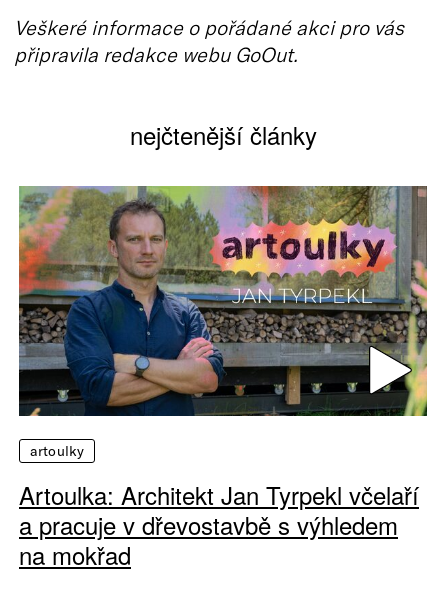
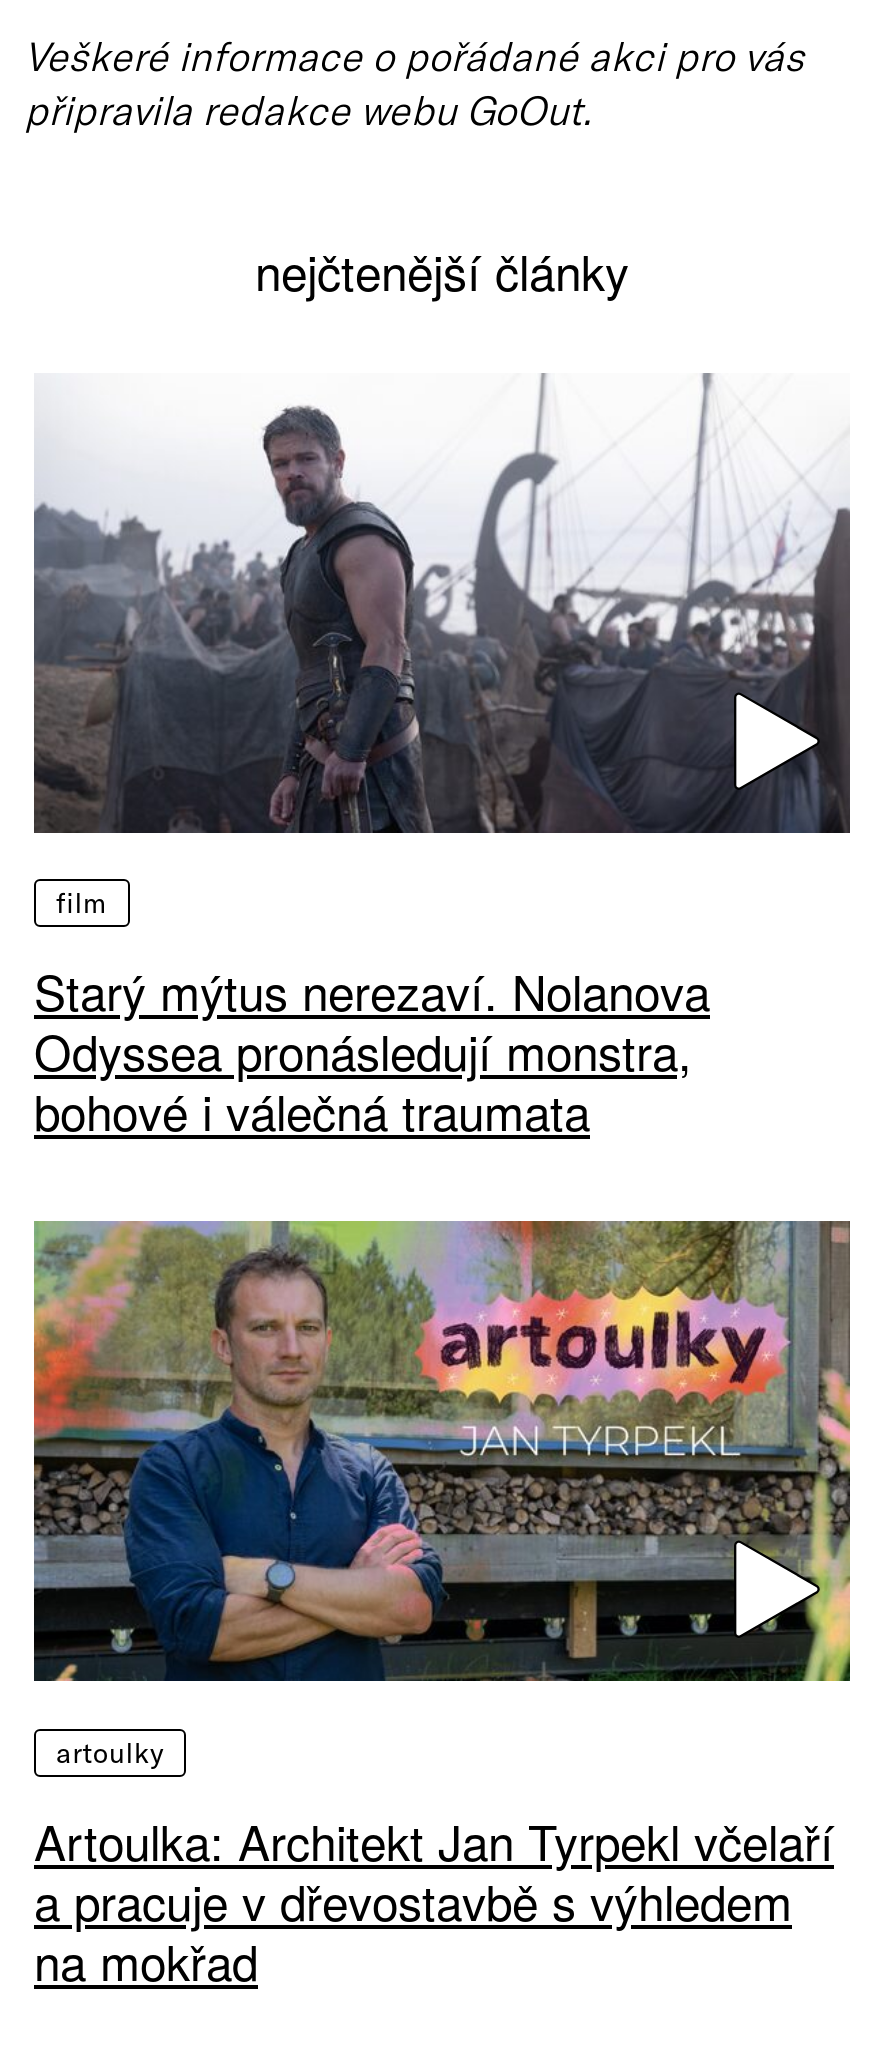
+ [image]
+ film
+ Starý mýtus nerezaví. Nolanova
+ Odyssea pronásledují monstra,
+ bohové i válečná traumata
